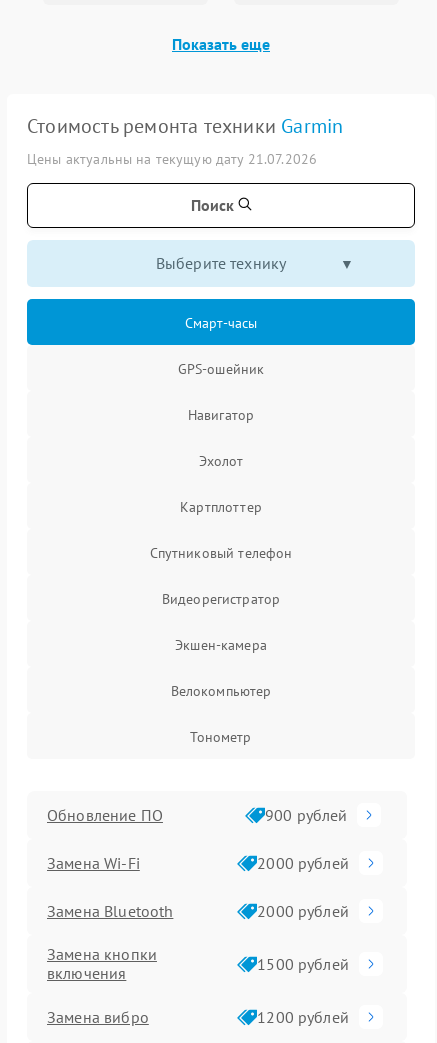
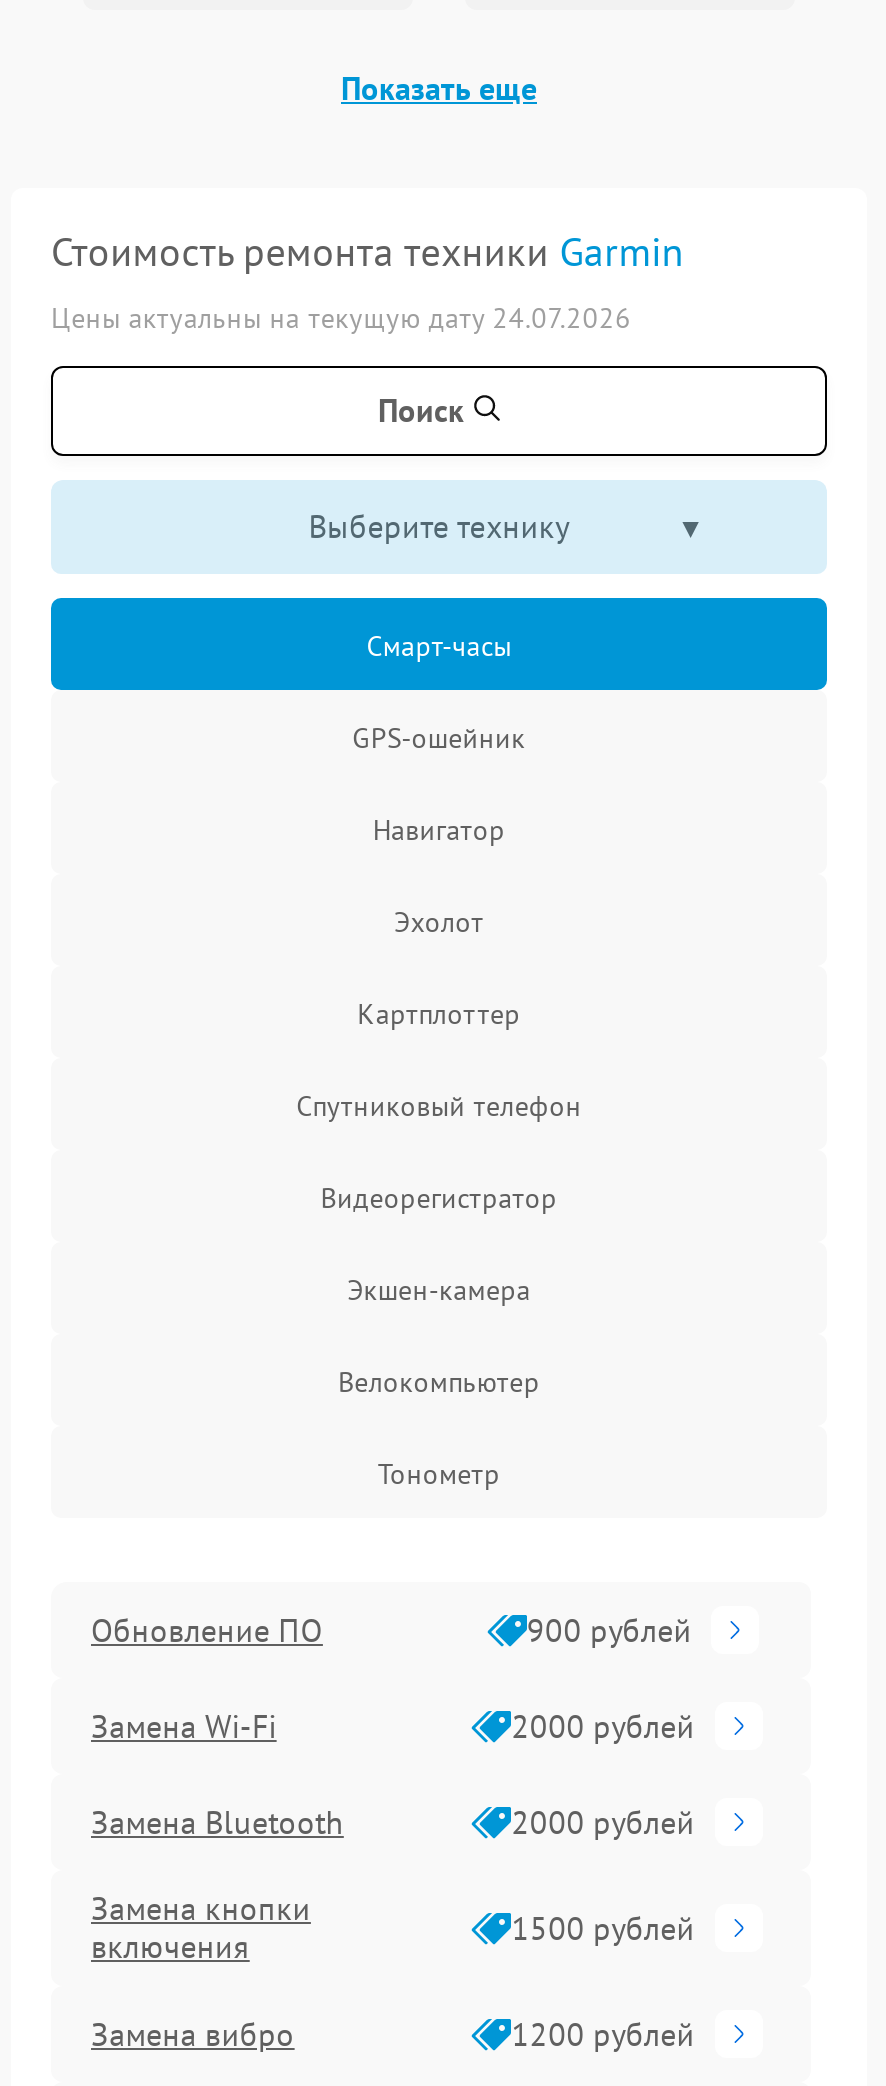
- Цены актуальны на текущую дату 21.07.2026
+ Цены актуальны на текущую дату 24.07.2026
